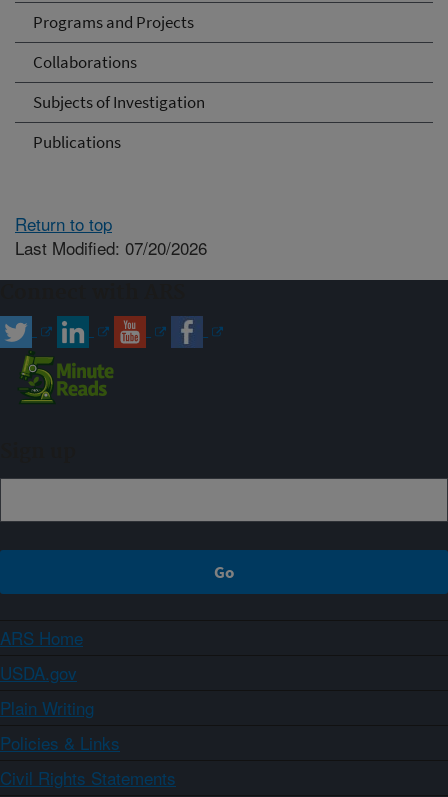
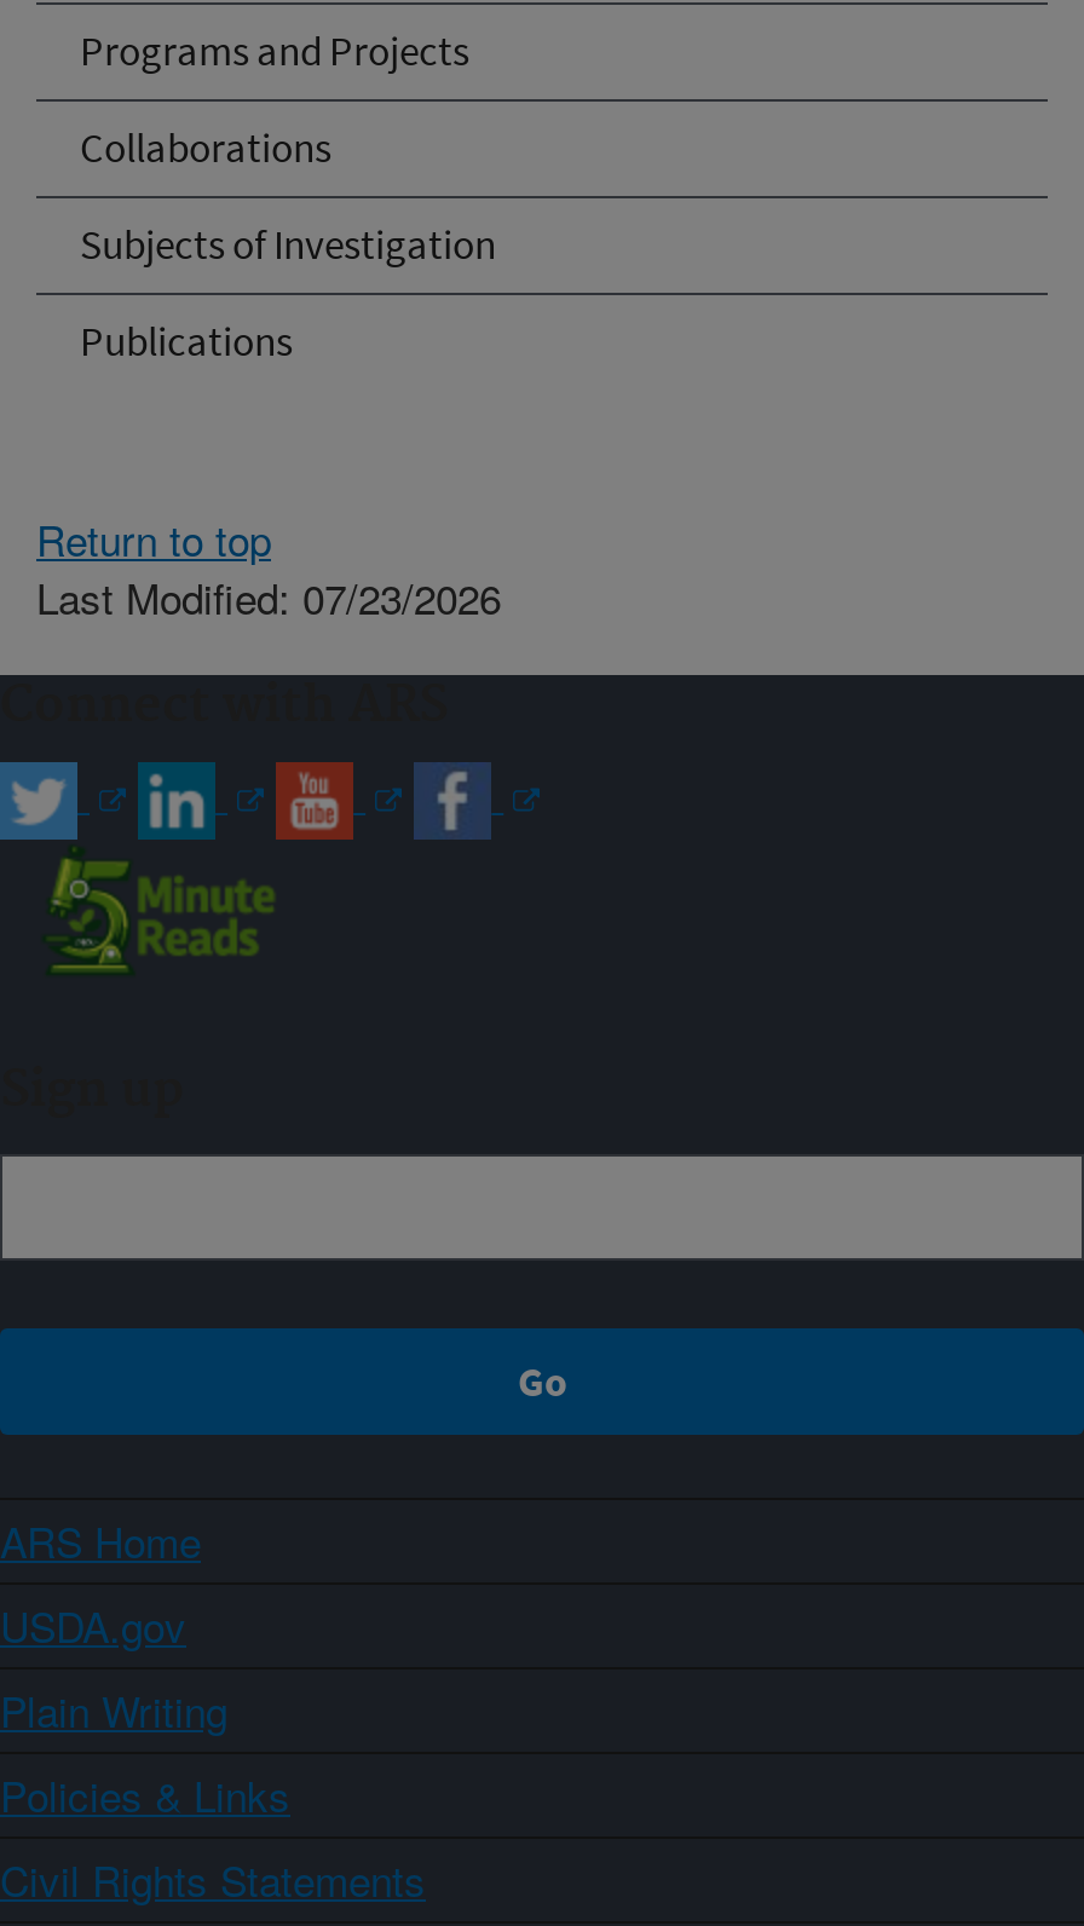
- Last Modified: 07/20/2026
+ Last Modified: 07/23/2026
